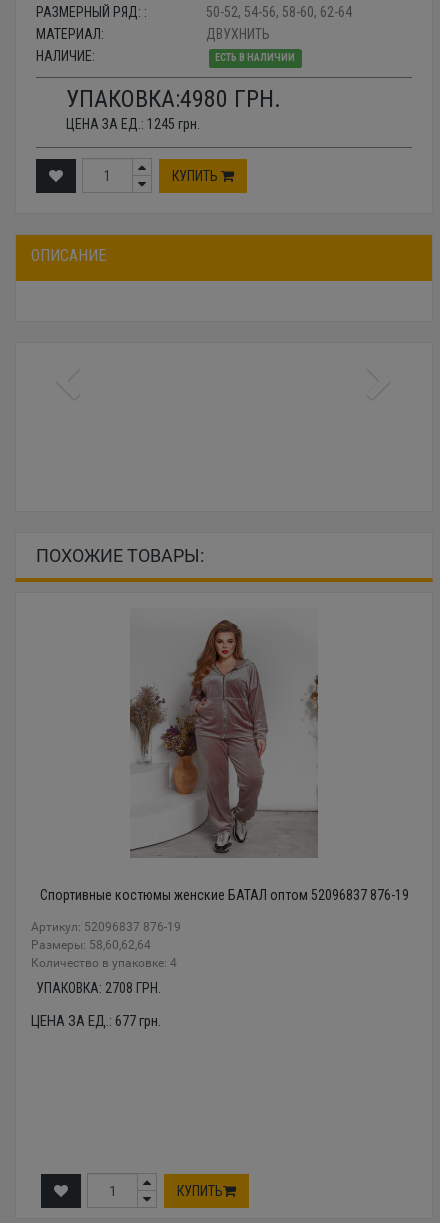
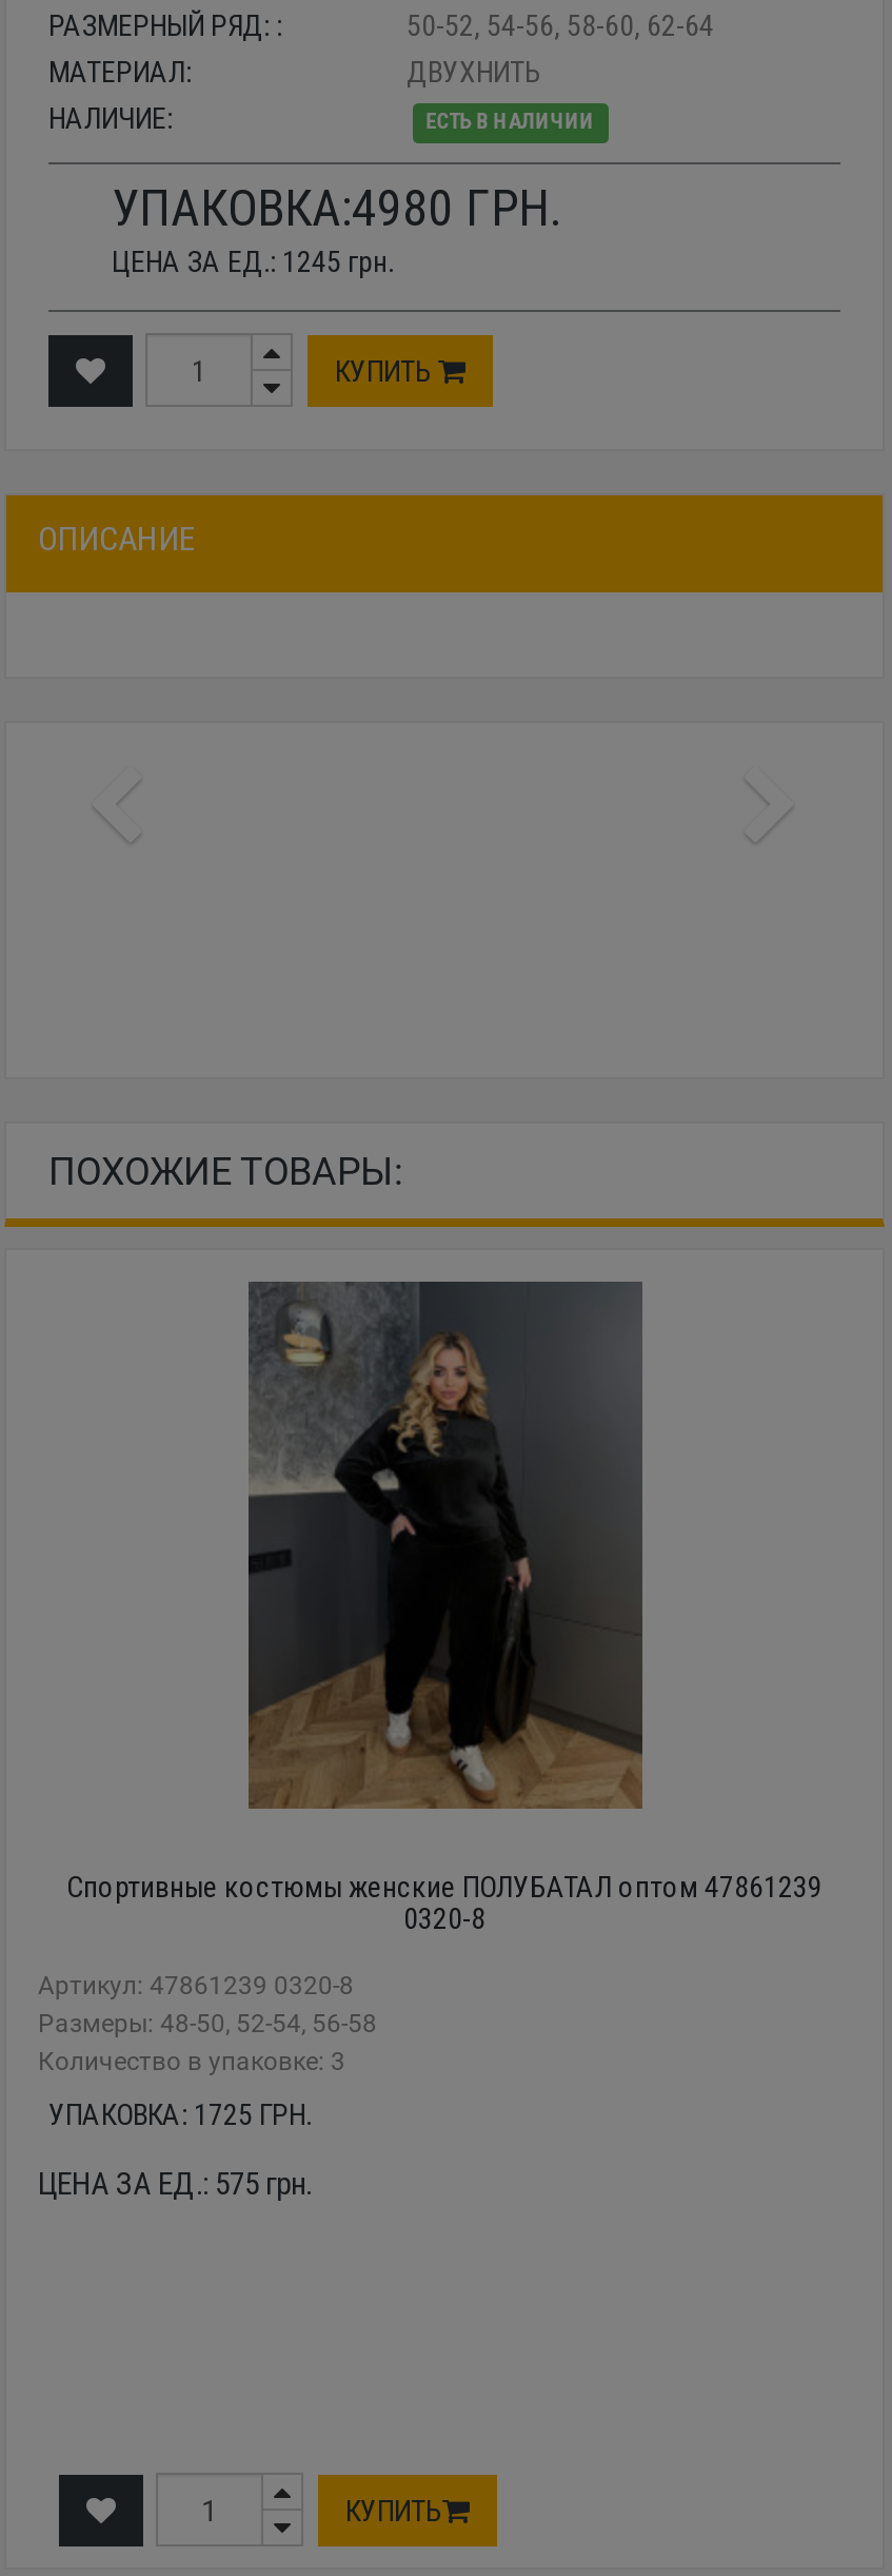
- [image]
- Спортивные костюмы женские БАТАЛ оптом 52096837 876-19
+ [image]
+ Спортивные костюмы женские ПОЛУБАТАЛ оптом 47861239
+ 0320-8

- Артикул: 52096837 876-19
- Размеры: 58,60,62,64
- Количество в упаковке: 4
+ Артикул: 47861239 0320-8
+ Размеры: 48-50, 52-54, 56-58
+ Количество в упаковке: 3

- УПАКОВКА: 2708 ГРН.
+ УПАКОВКА: 1725 ГРН.

- ЦЕНА ЗА ЕД.: 677 грн.
+ ЦЕНА ЗА ЕД.: 575 грн.
